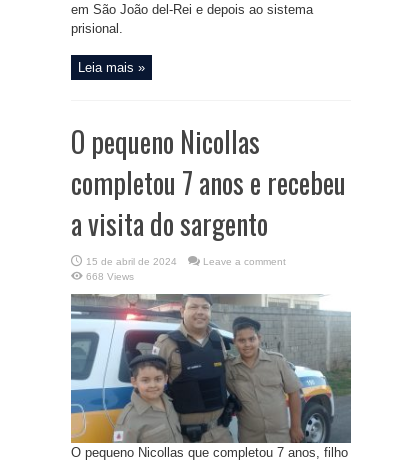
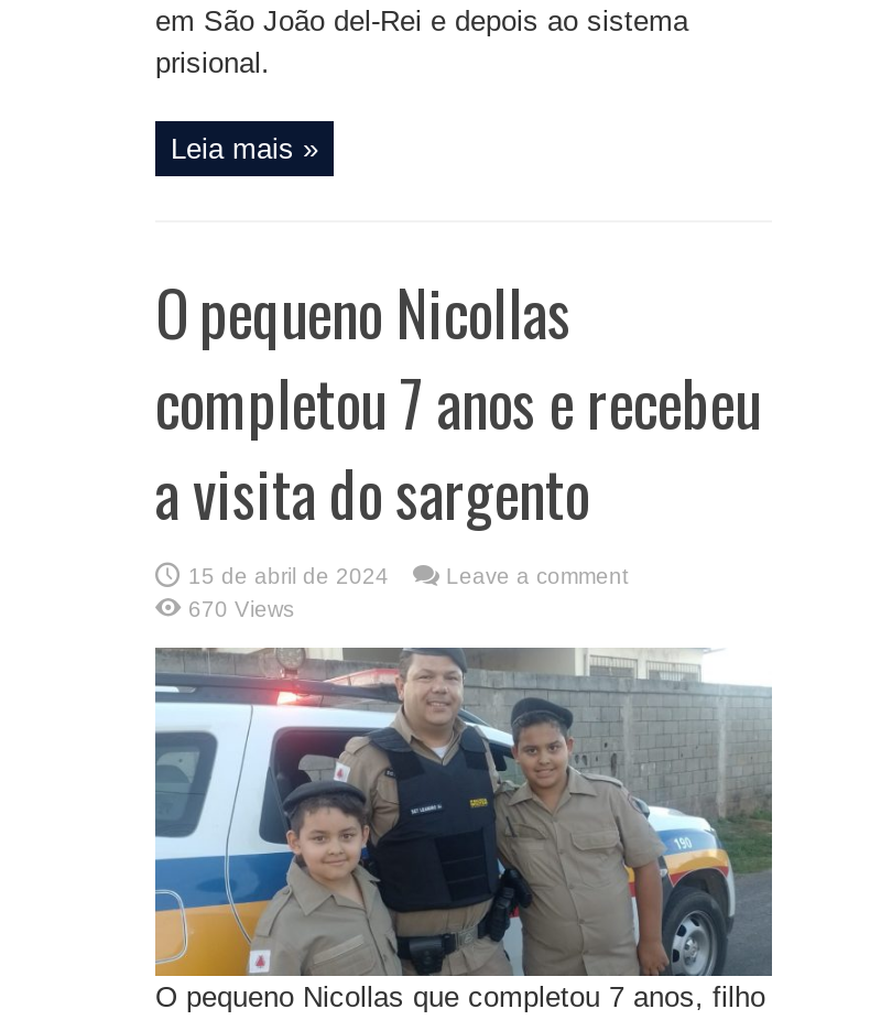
- 668 Views
+ 670 Views
